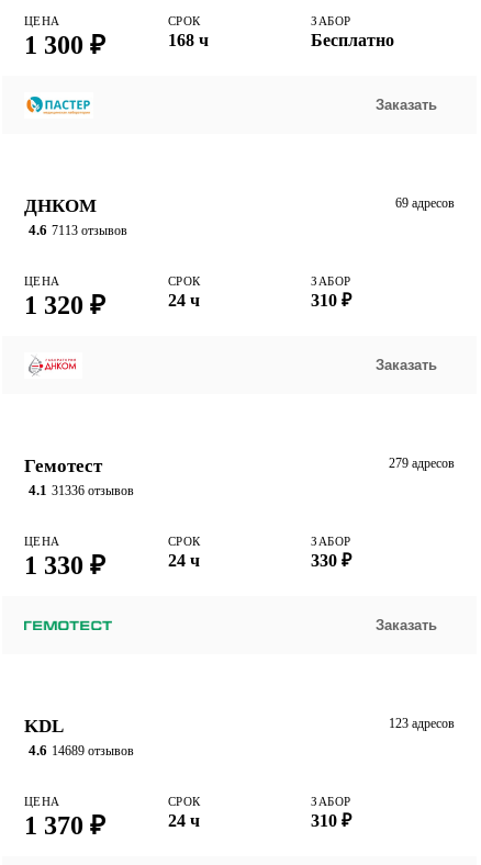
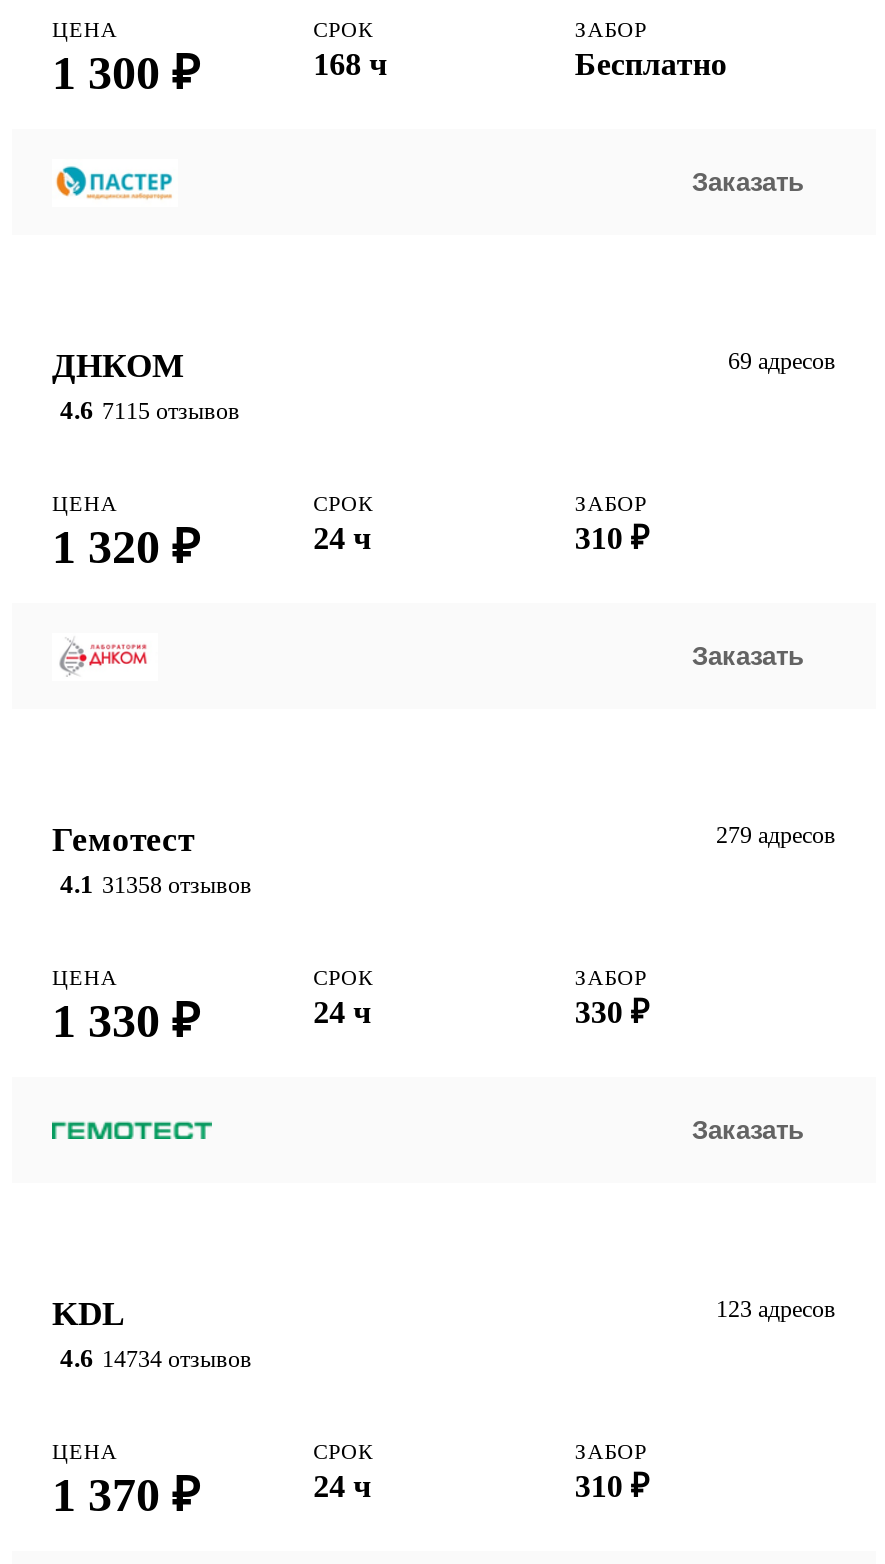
- 4.6 7113 отзывов
+ 4.6 7115 отзывов

- 4.1 31336 отзывов
+ 4.1 31358 отзывов

- 4.6 14689 отзывов
+ 4.6 14734 отзывов
